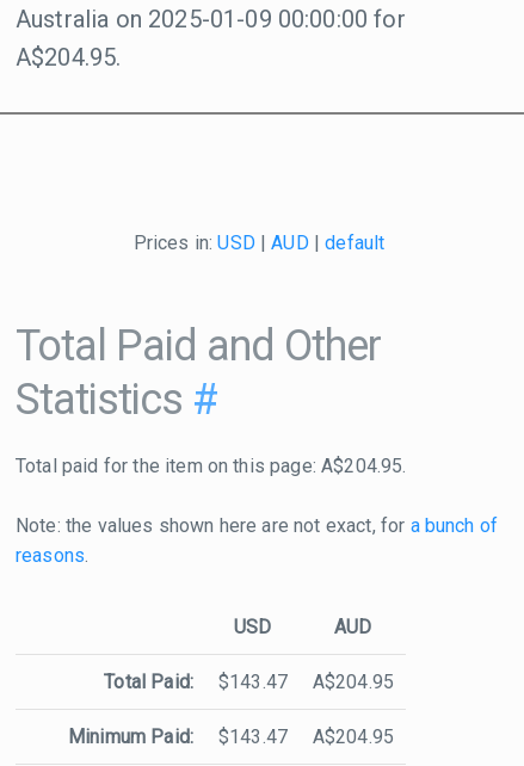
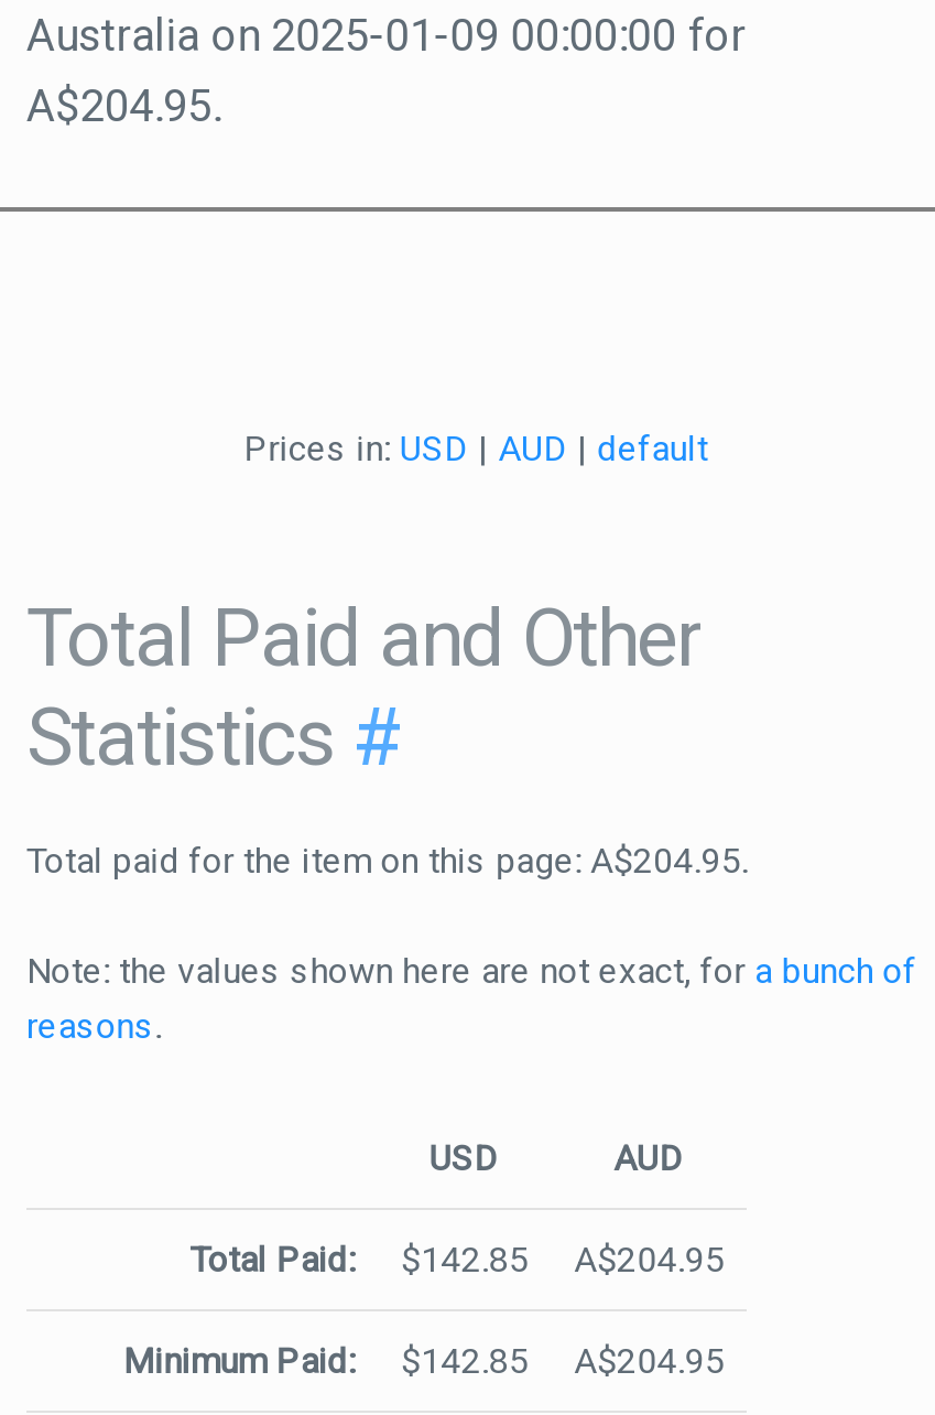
- Total Paid: $143.47 A$204.95
+ Total Paid: $142.85 A$204.95

- Minimum Paid: $143.47 A$204.95
+ Minimum Paid: $142.85 A$204.95
